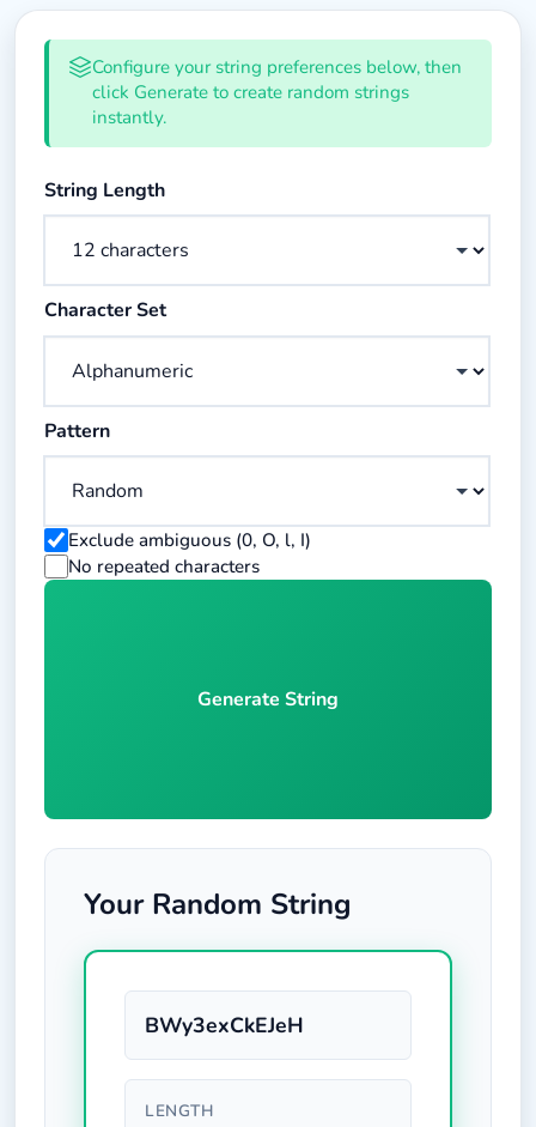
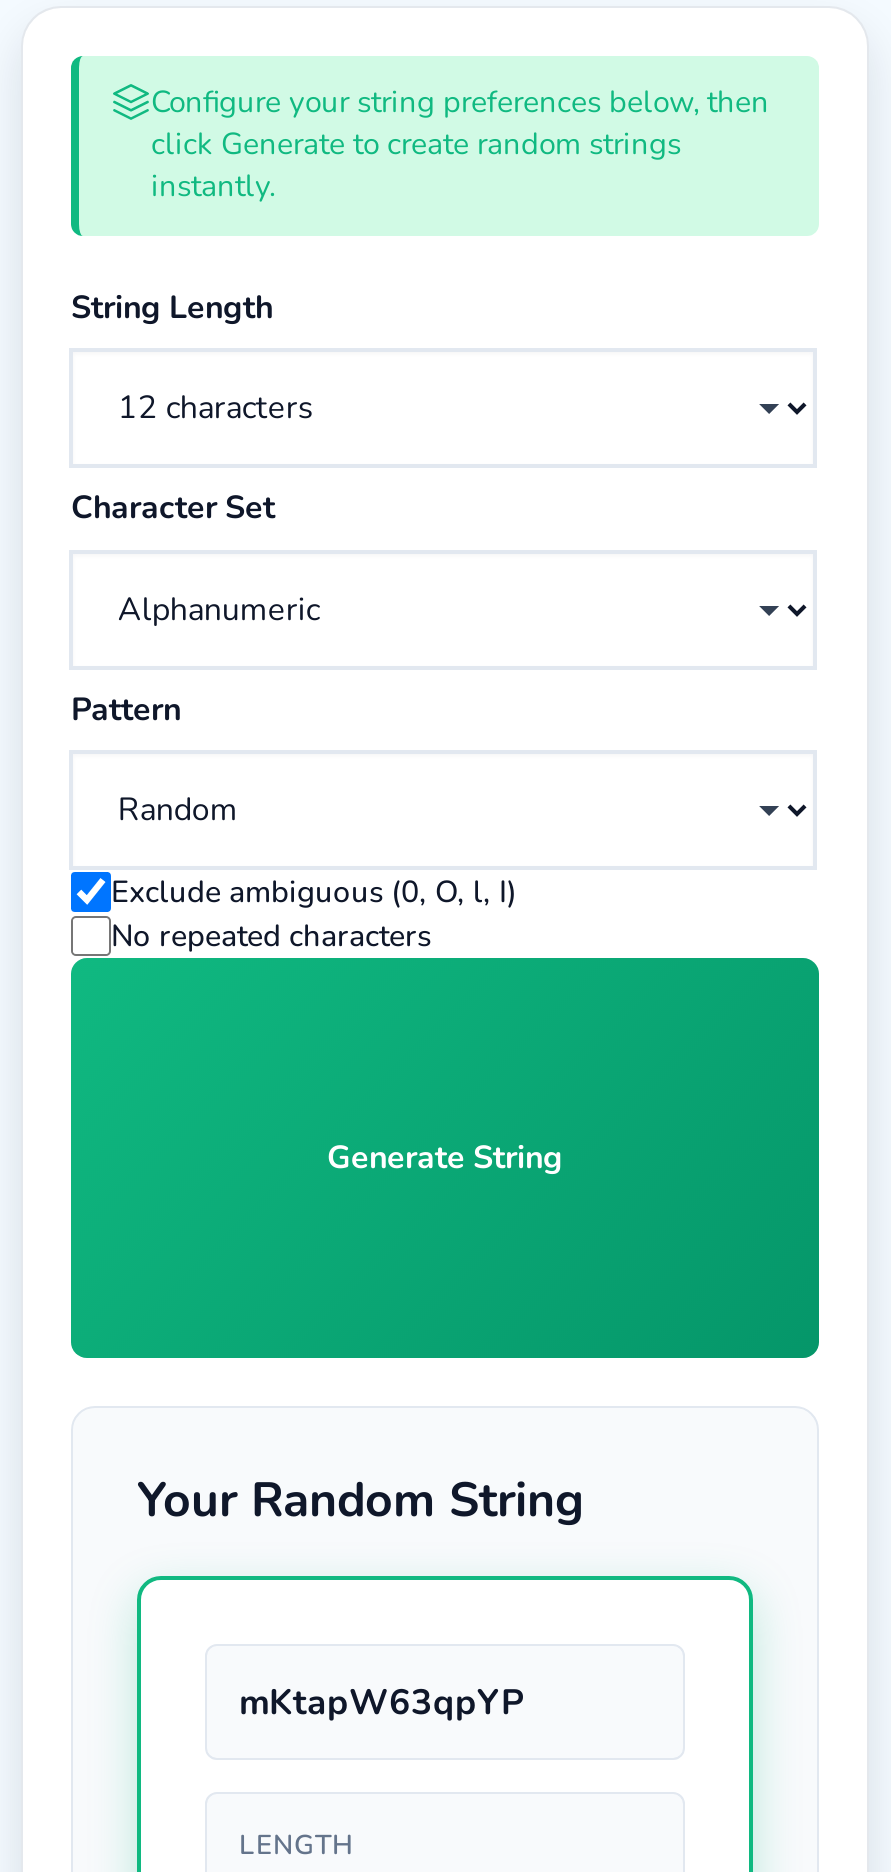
- BWy3exCkEJeH
+ mKtapW63qpYP
